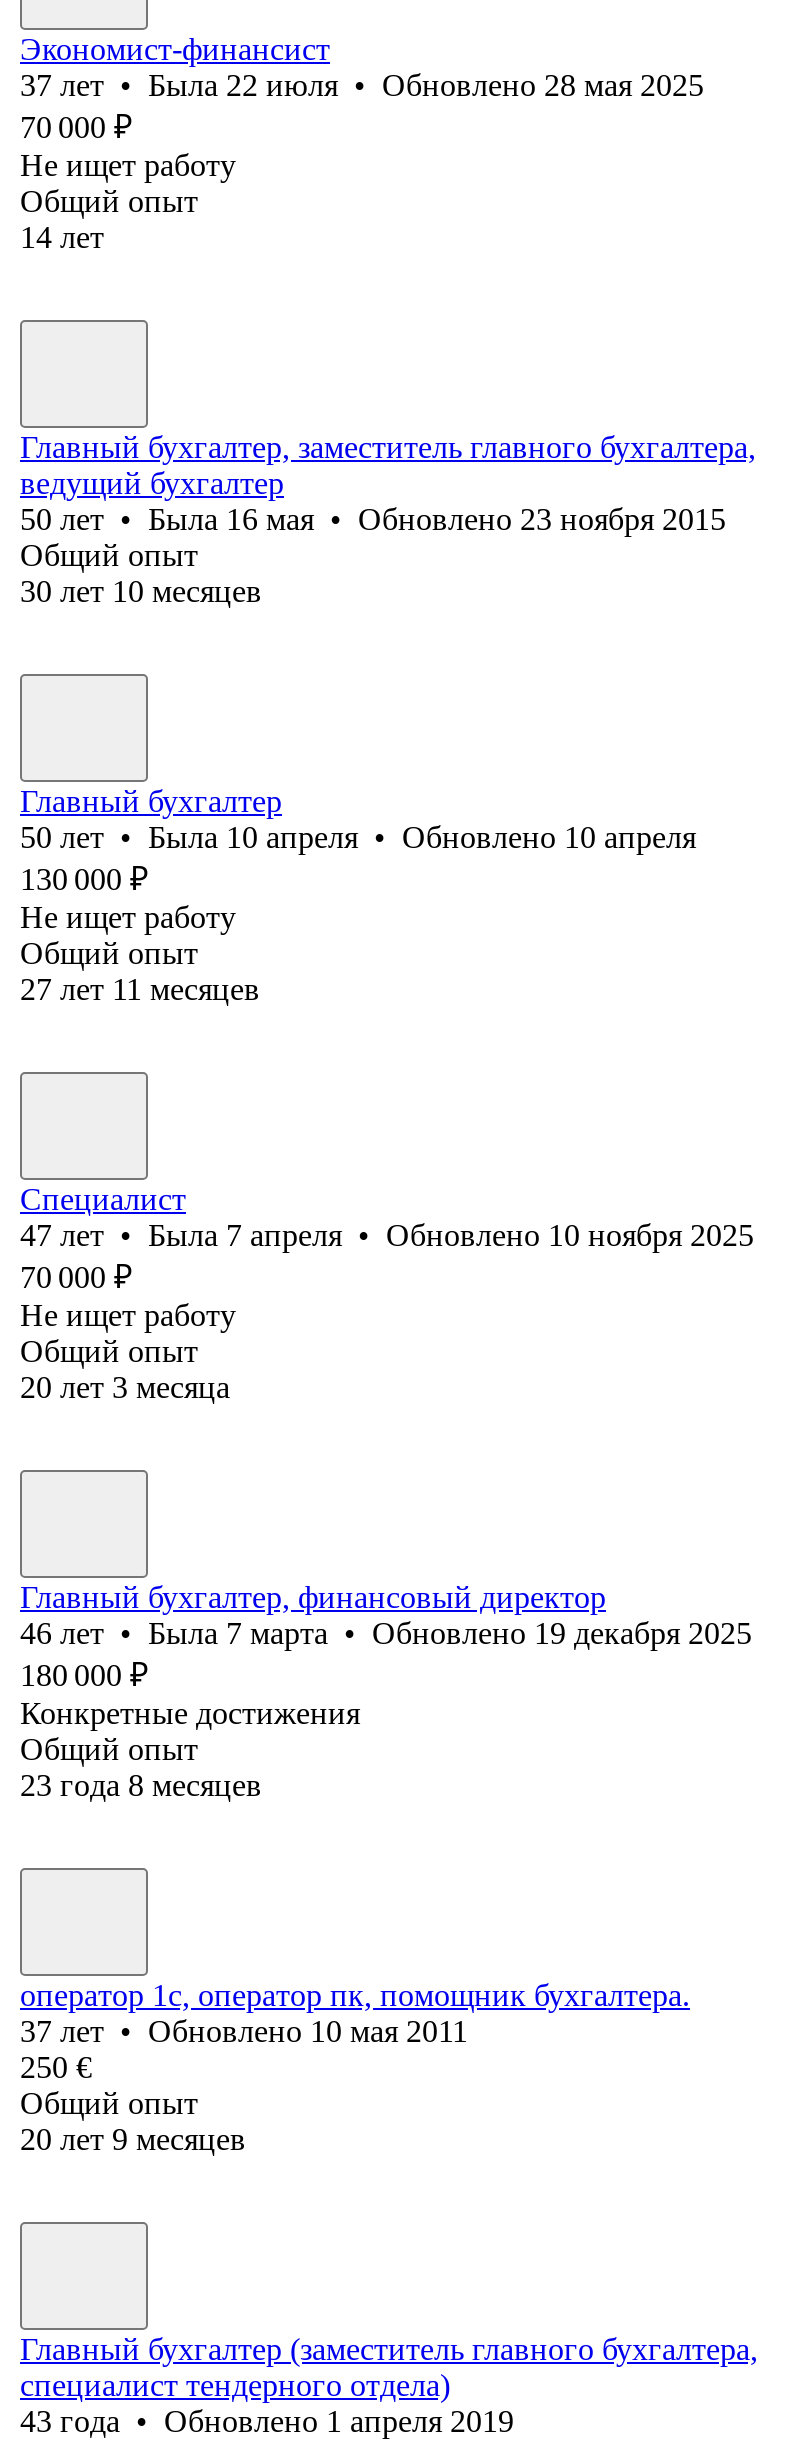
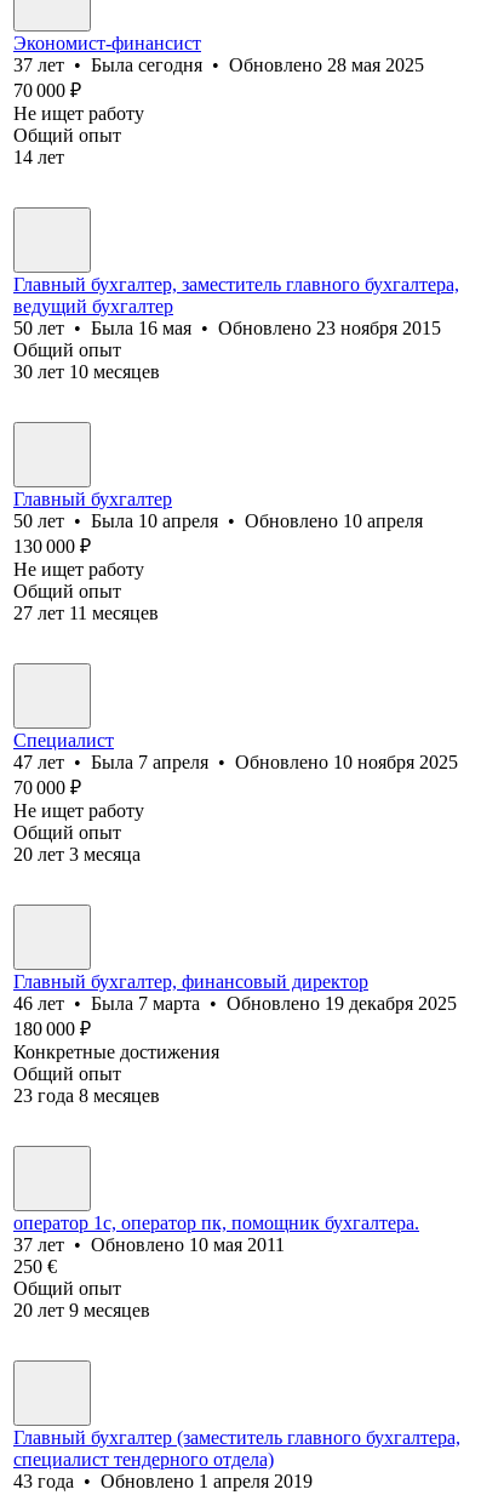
- 37 лет • Была 22 июля • Обновлено 28 мая 2025
+ 37 лет • Была сегодня • Обновлено 28 мая 2025
